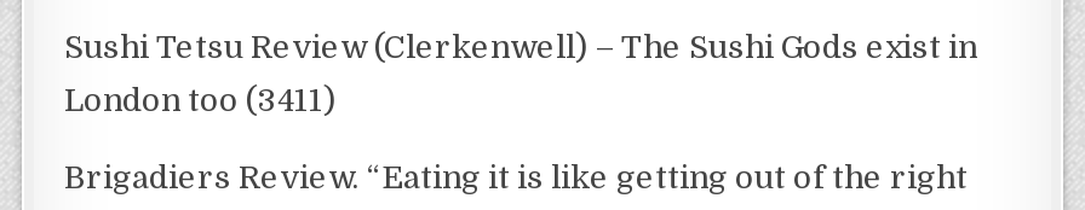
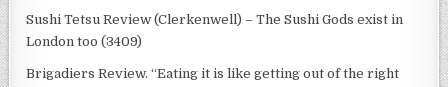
- London too (3411)
+ London too (3409)
